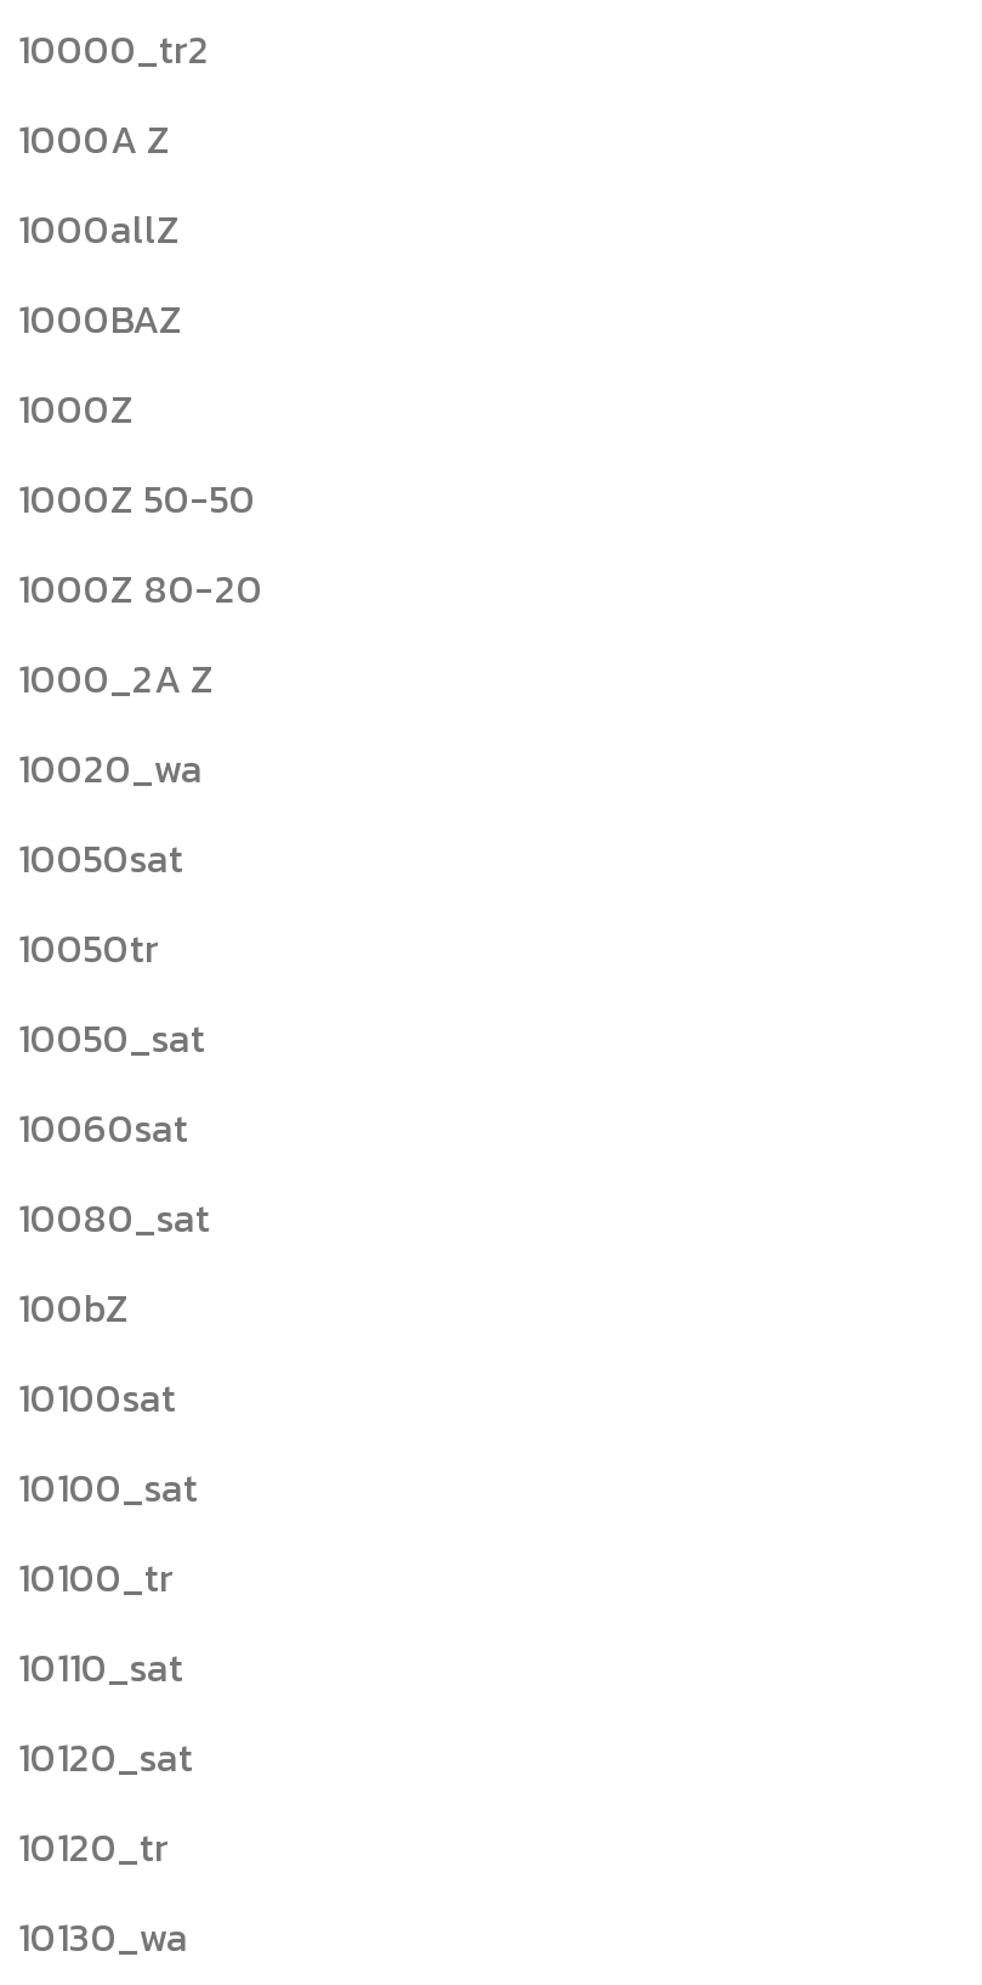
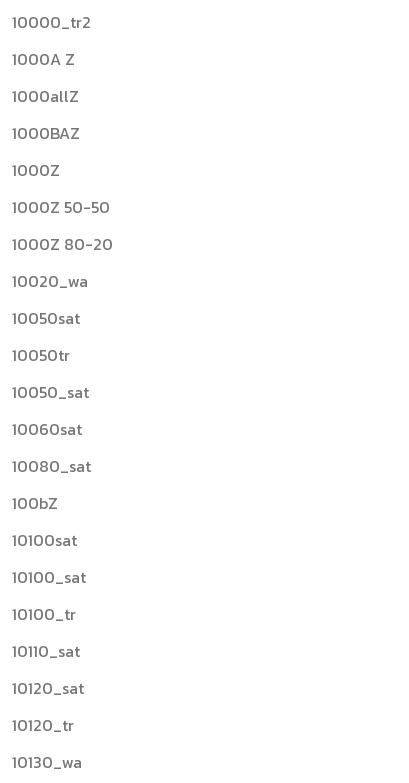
- 1000_2A Z
